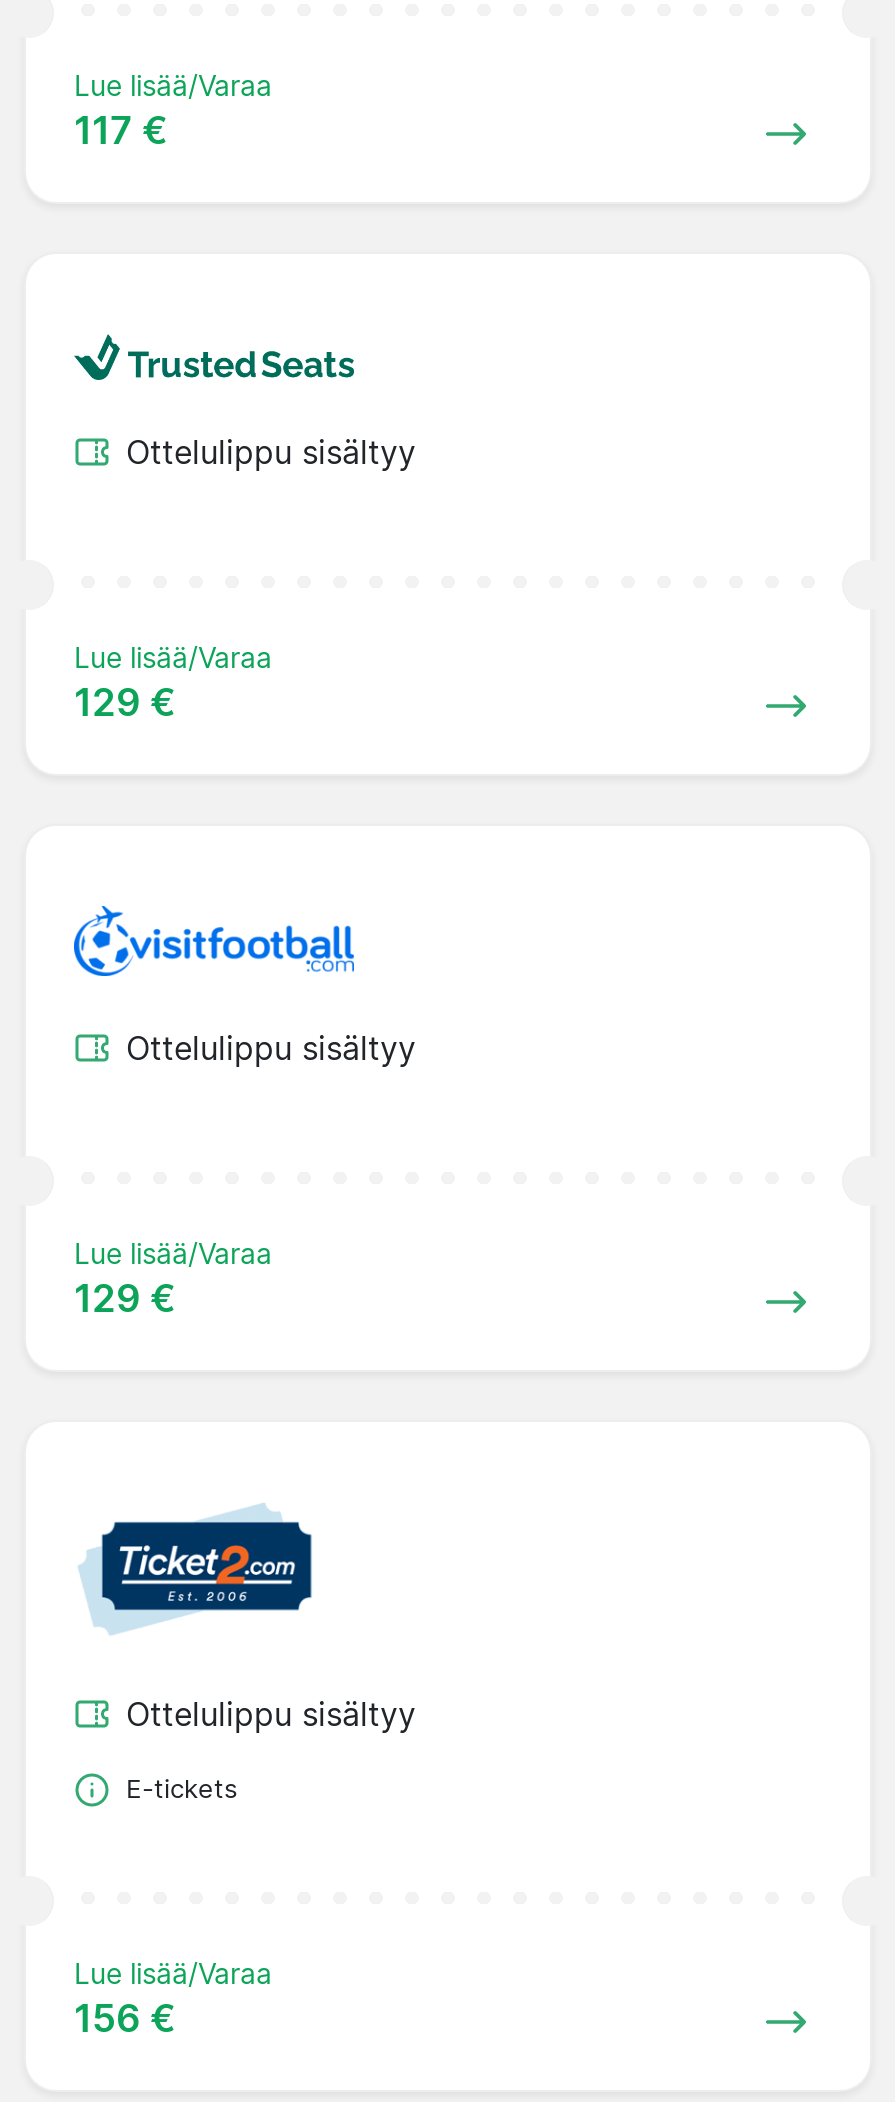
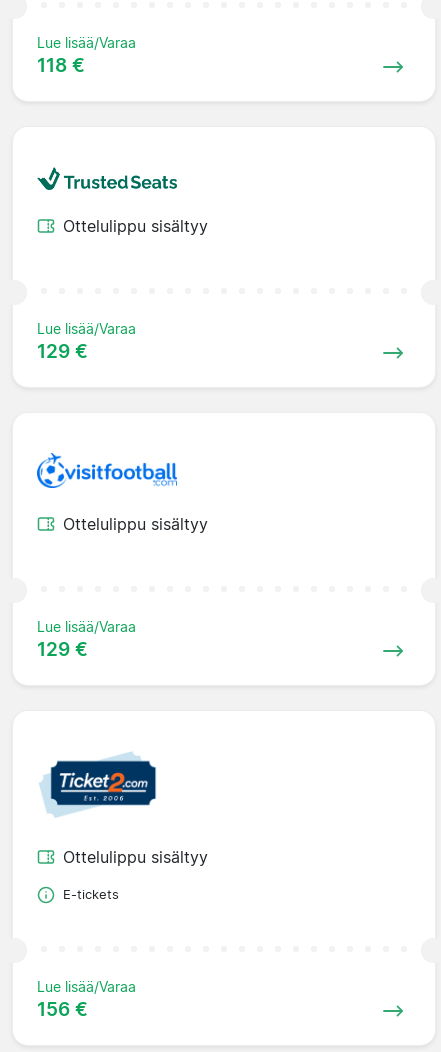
- 117 €
+ 118 €
